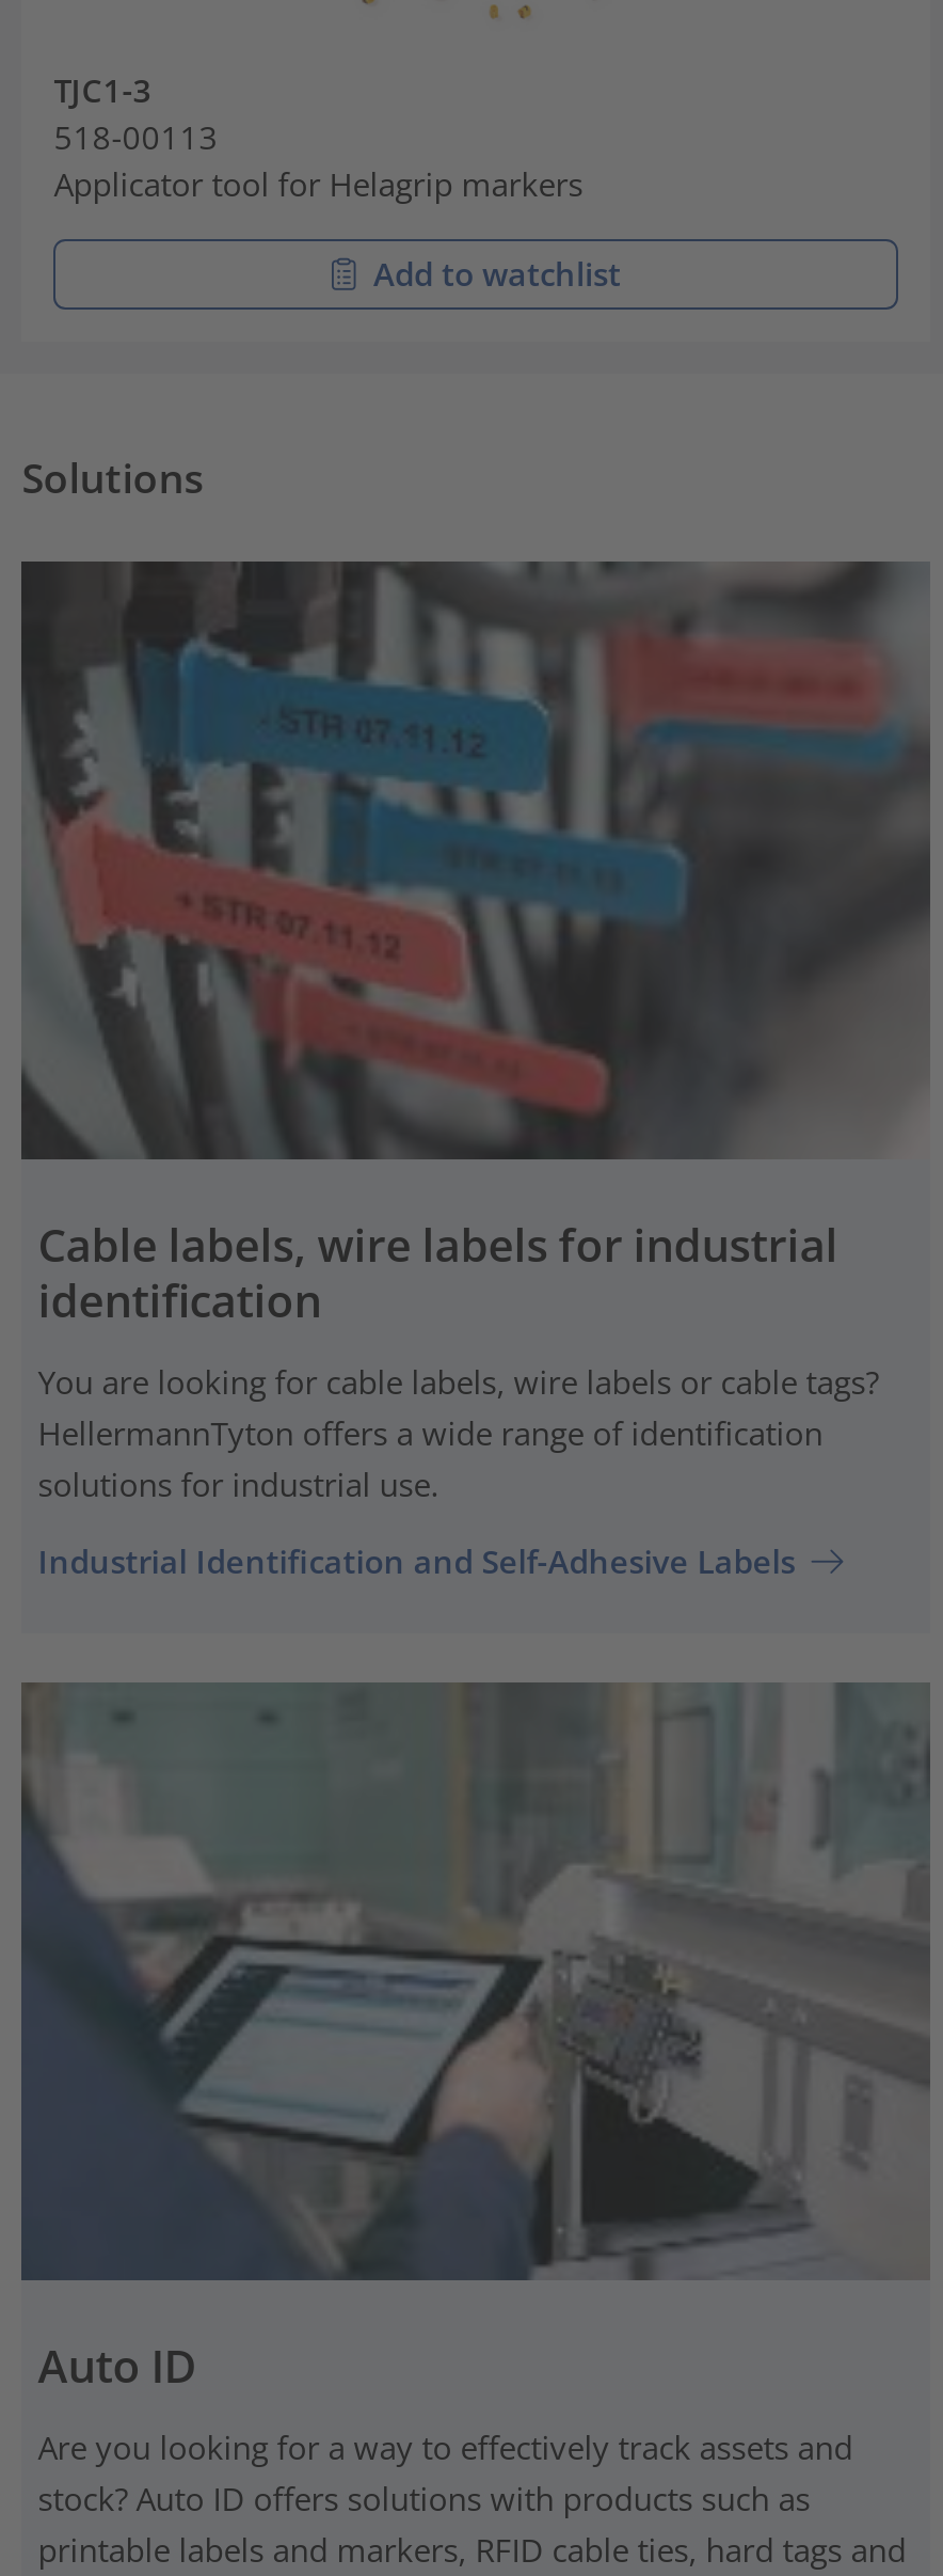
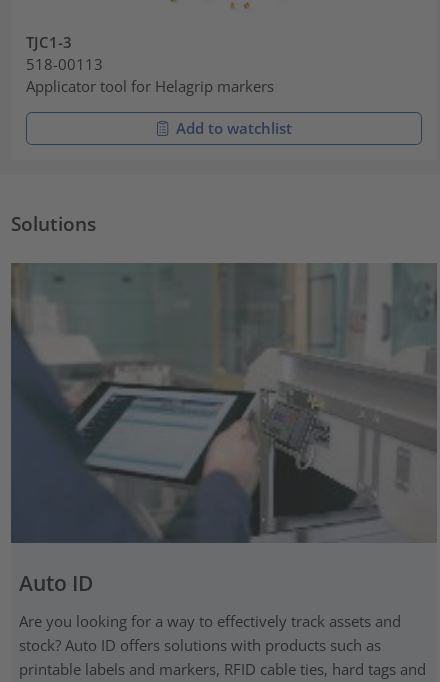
- [image]
- Cable labels, wire labels for industrial
- identification
- You are looking for cable labels, wire labels or cable tags?
- HellermannTyton offers a wide range of identification
- solutions for industrial use.
- Industrial Identification and Self-Adhesive Labels
